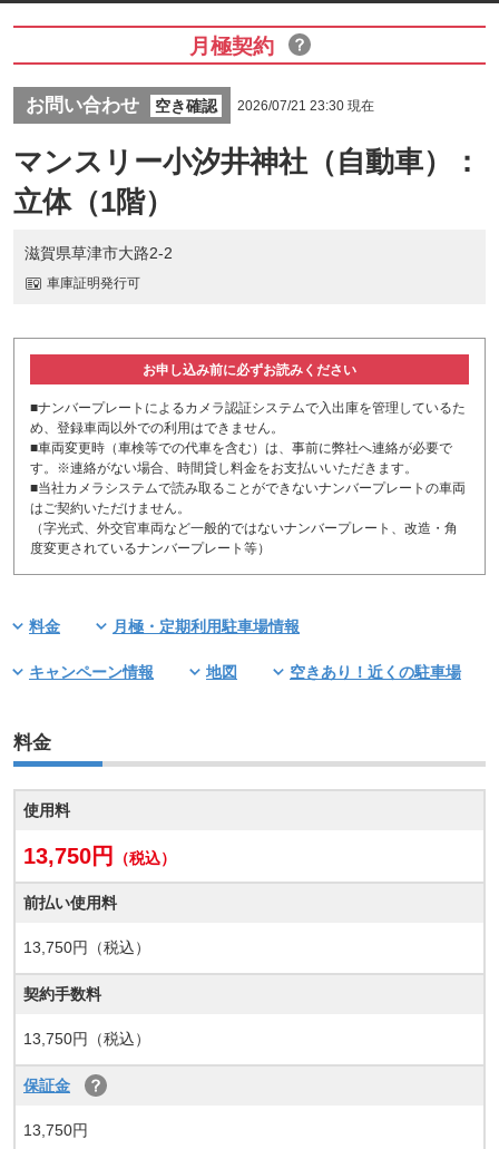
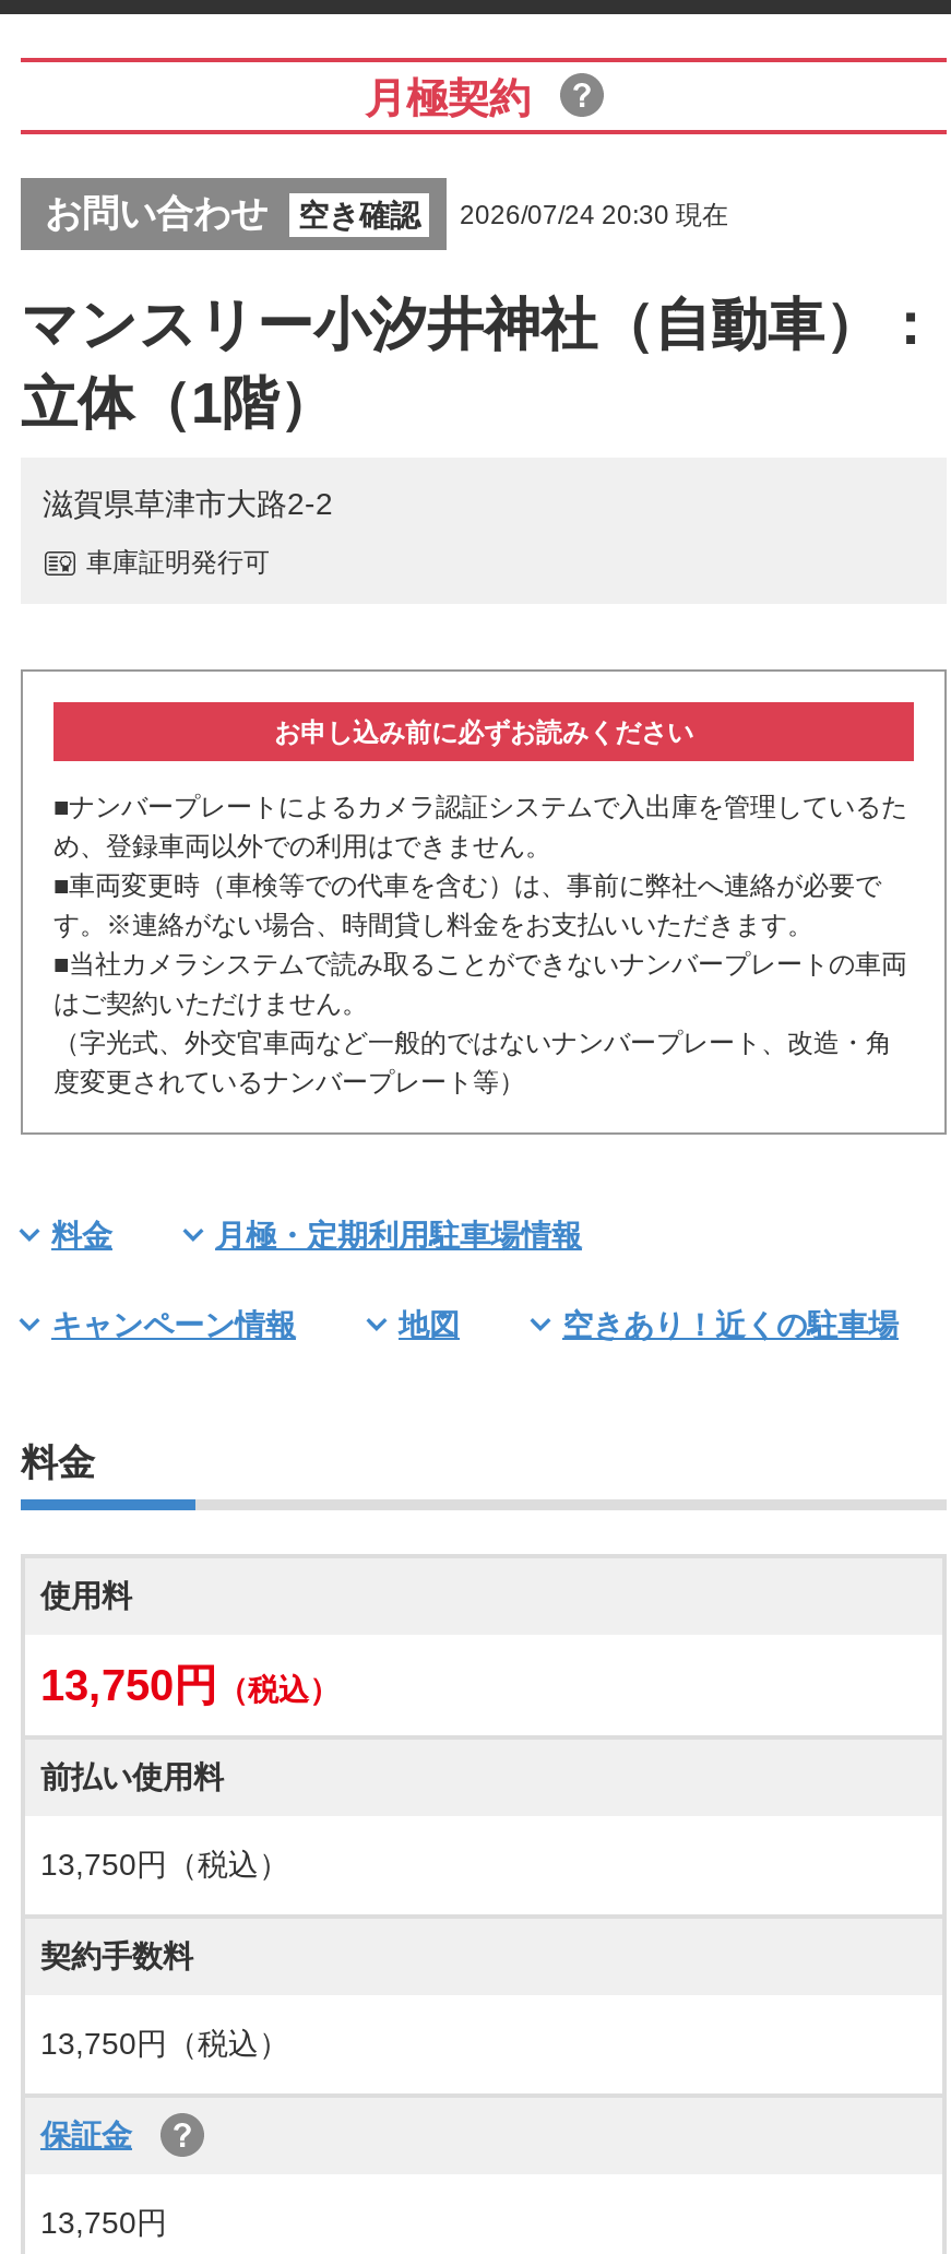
- お問い合わせ 空き確認 2026/07/21 23:30現在
+ お問い合わせ 空き確認 2026/07/24 20:30現在
